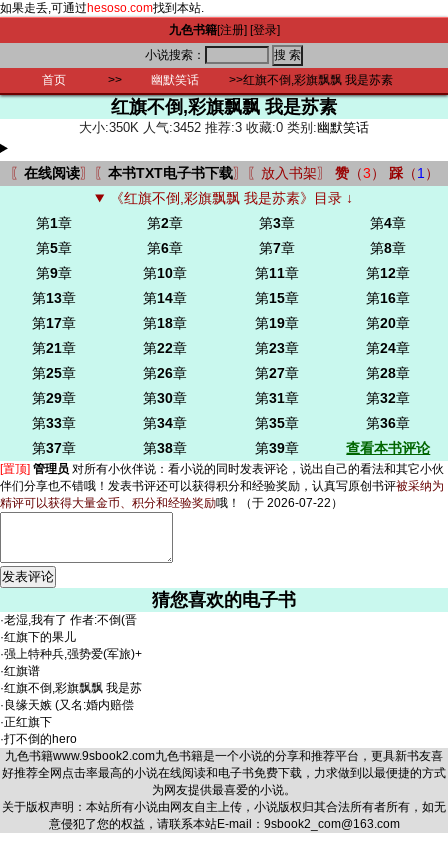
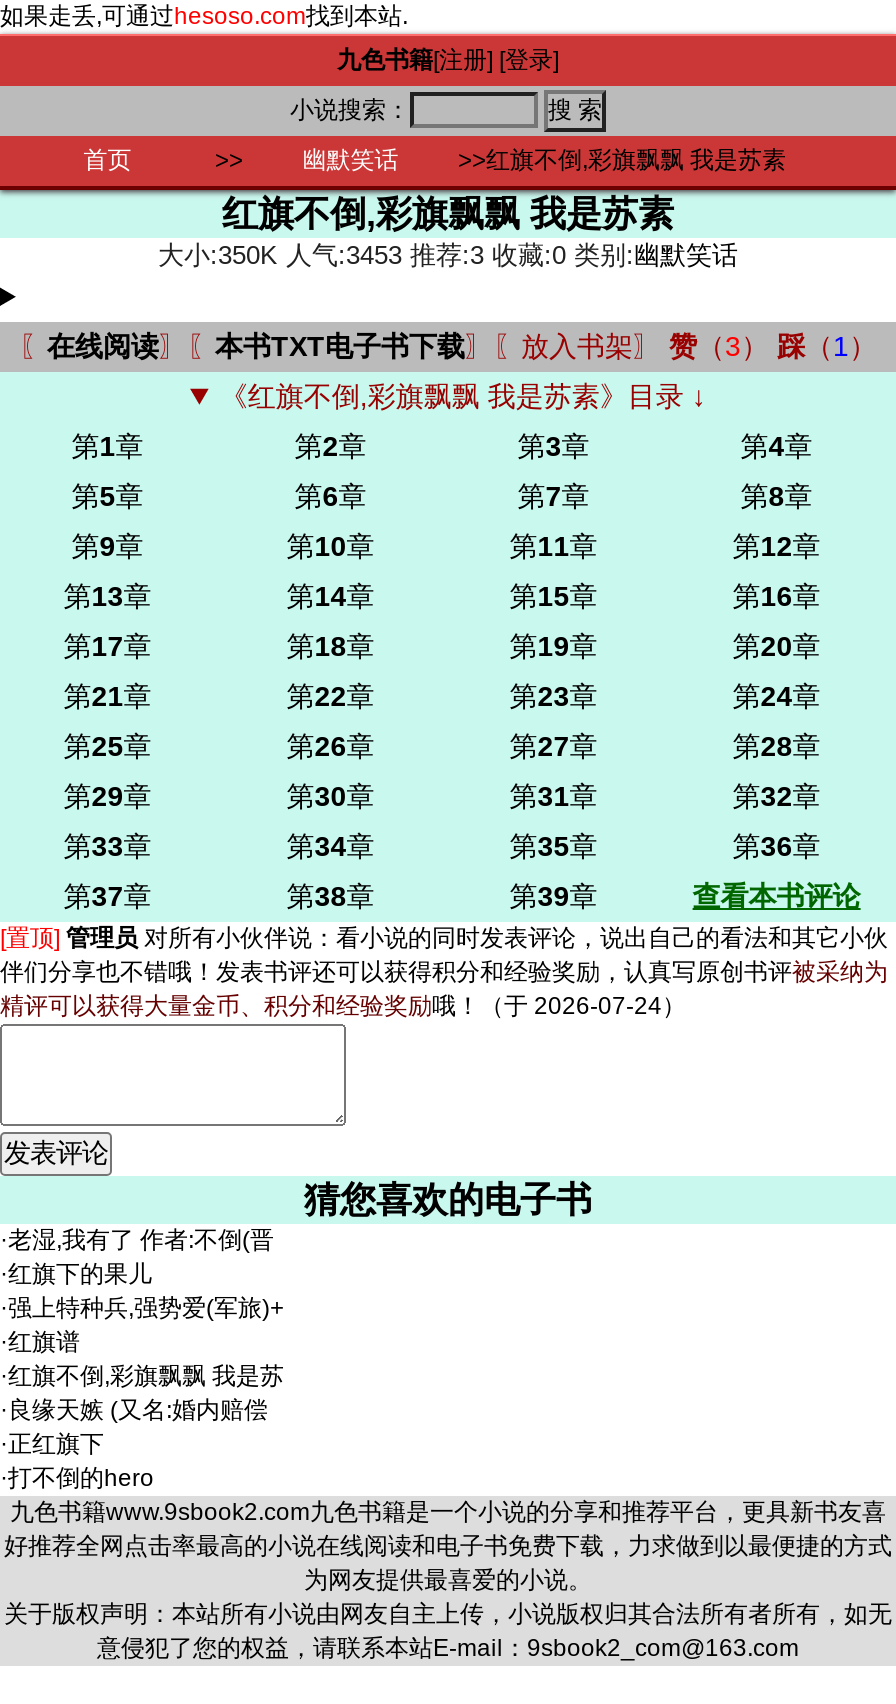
- 大小:350K 人气:3452 推荐:3 收藏:0 类别:幽默笑话
+ 大小:350K 人气:3453 推荐:3 收藏:0 类别:幽默笑话

- 精评可以获得大量金币、积分和经验奖励哦！（于 2026-07-22）
+ 精评可以获得大量金币、积分和经验奖励哦！（于 2026-07-24）
